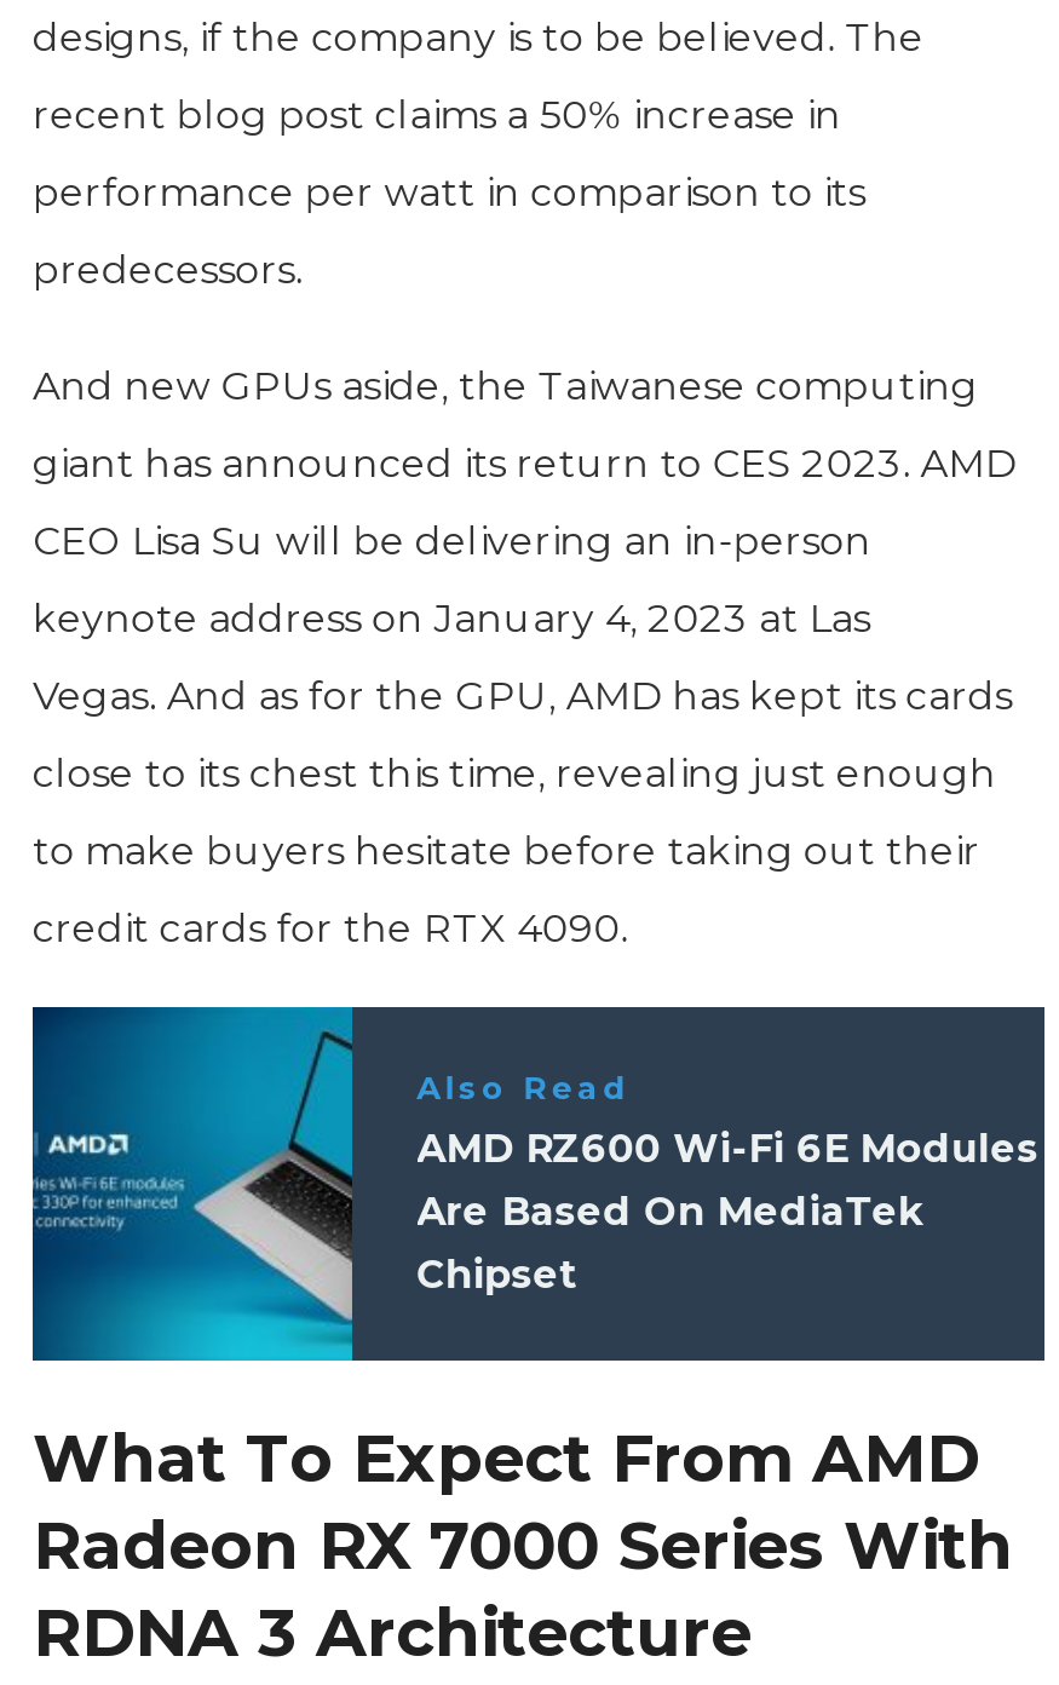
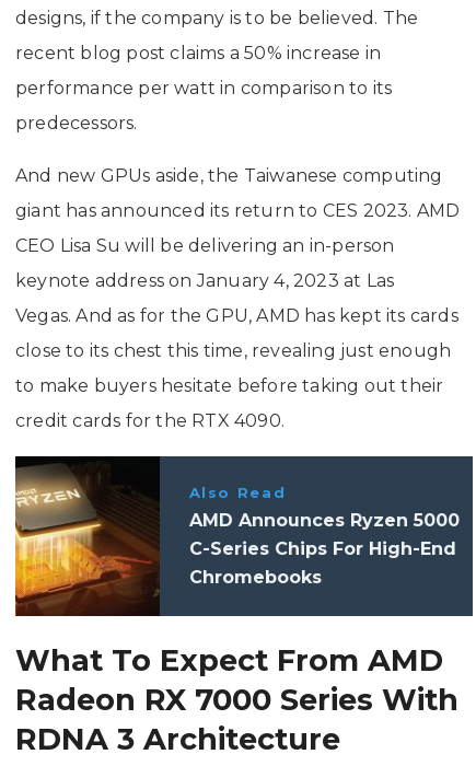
- [image]
- AMD RZ600 Wi-Fi 6E Modules
- Are Based On MediaTek
- Chipset
+ [image]
+ AMD Announces Ryzen 5000
+ C-Series Chips For High-End
+ Chromebooks
